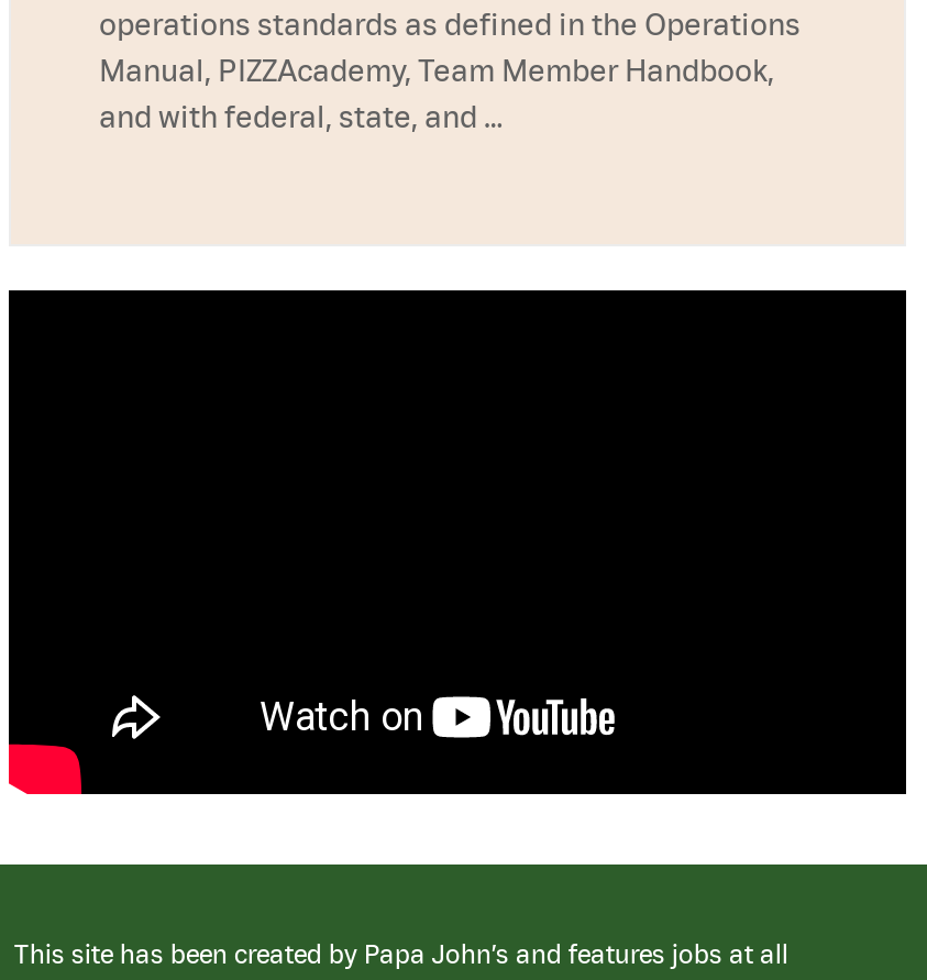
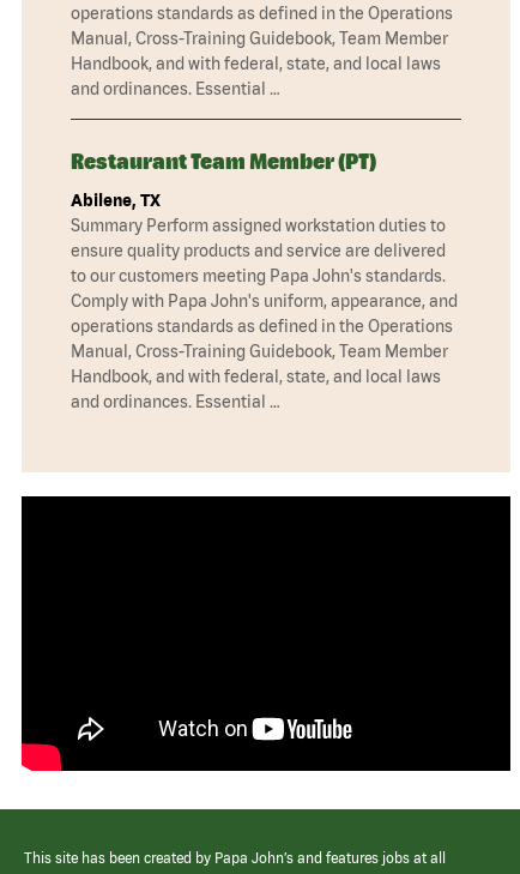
- Manual, PIZZAcademy, Team Member Handbook,
- and with federal, state, and …
+ Manual, Cross-Training Guidebook, Team Member
+ Handbook, and with federal, state, and local laws
+ and ordinances. Essential …
+ Restaurant Team Member (PT)
+ Abilene, TX
+ Summary Perform assigned workstation duties to
+ ensure quality products and service are delivered
+ to our customers meeting Papa John's standards.
+ Comply with Papa John's uniform, appearance, and
+ operations standards as defined in the Operations
+ Manual, Cross-Training Guidebook, Team Member
+ Handbook, and with federal, state, and local laws
+ and ordinances. Essential …
